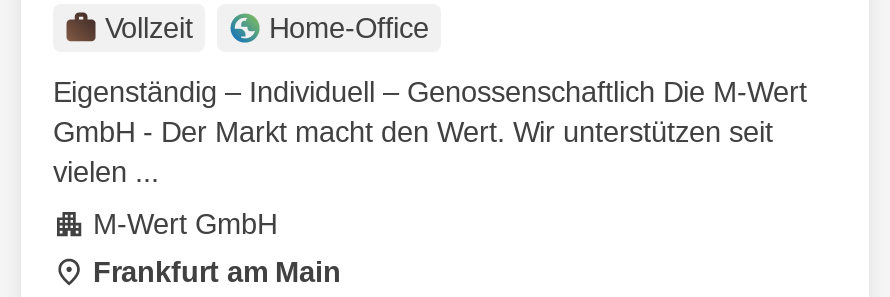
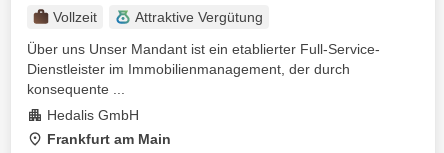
- Home-Office
+ Attraktive Vergütung

- Eigenständig – Individuell – Genossenschaftlich Die M-Wert
- GmbH - Der Markt macht den Wert. Wir unterstützen seit
- vielen ...
+ Über uns Unser Mandant ist ein etablierter Full-Service-
+ Dienstleister im Immobilienmanagement, der durch
+ konsequente ...

- M-Wert GmbH
+ Hedalis GmbH
